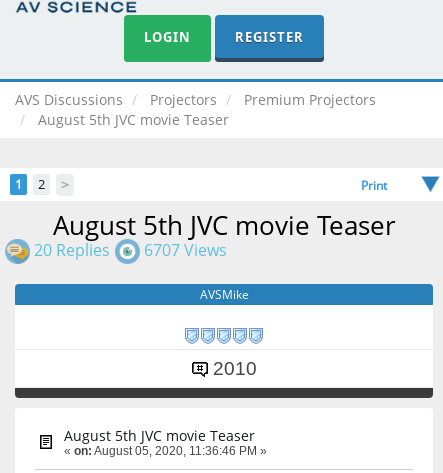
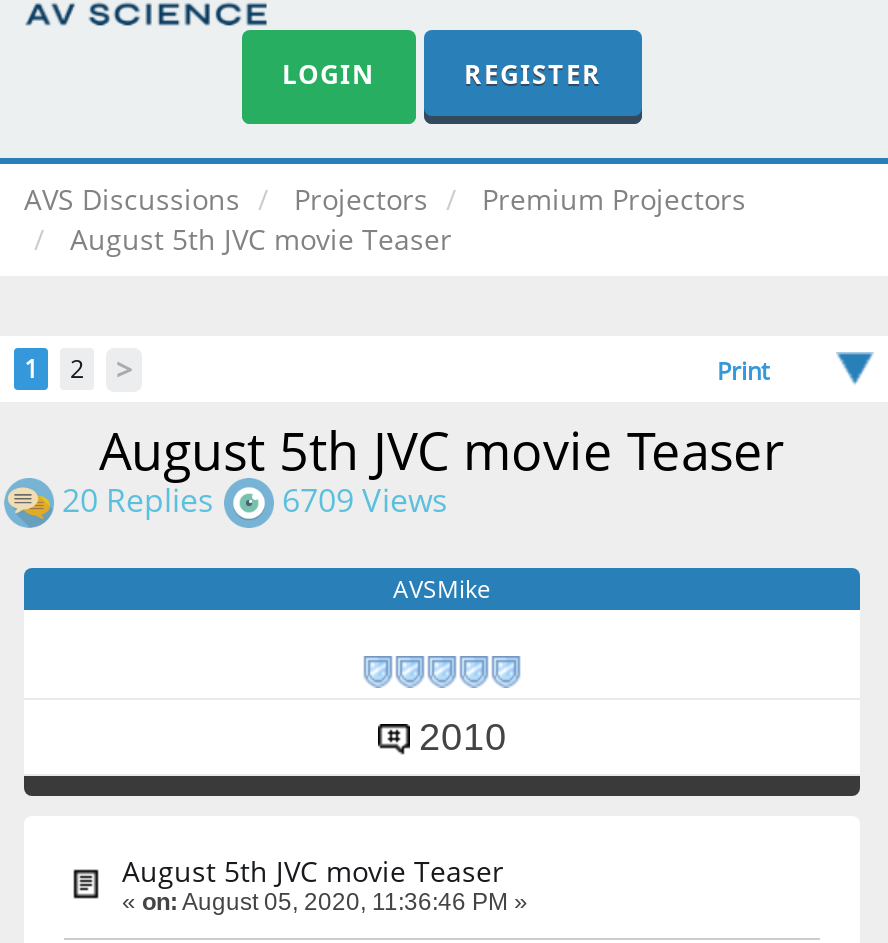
- 20 Replies 6707 Views
+ 20 Replies 6709 Views
